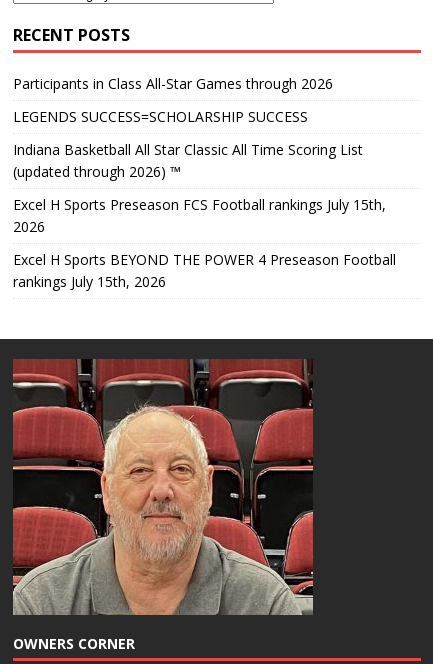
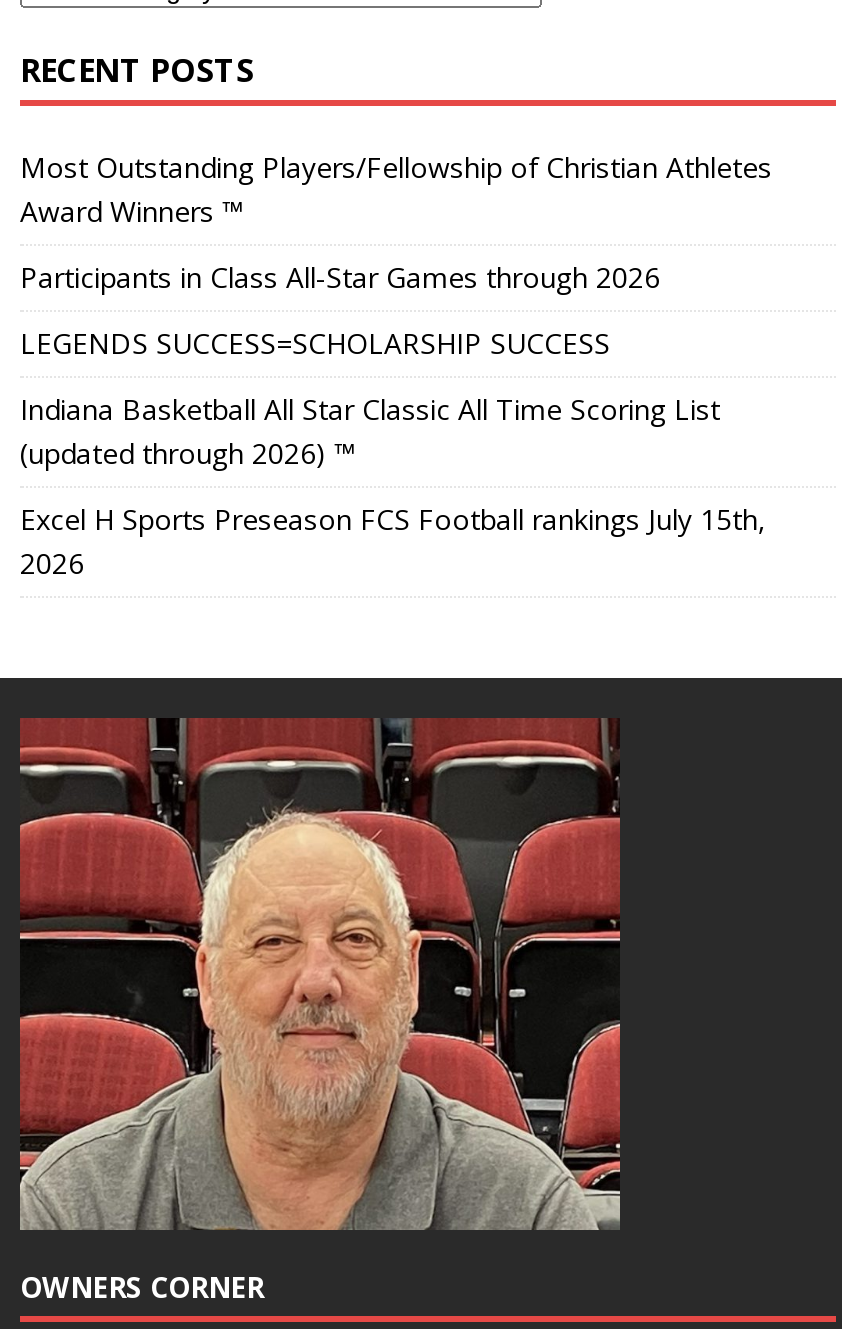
+ Most Outstanding Players/Fellowship of Christian Athletes
+ Award Winners ™

moved down: Participants in Class All-Star Games through 2026 | LEGENDS SUCCESS=SCHOLARSHIP SUCCESS | Indiana Basketball All Star Classic All Time Scoring List | (updated through 2026) ™ | Excel H Sports Preseason FCS Football rankings July 15th, | 2026

- Excel H Sports BEYOND THE POWER 4 Preseason Football
- rankings July 15th, 2026
